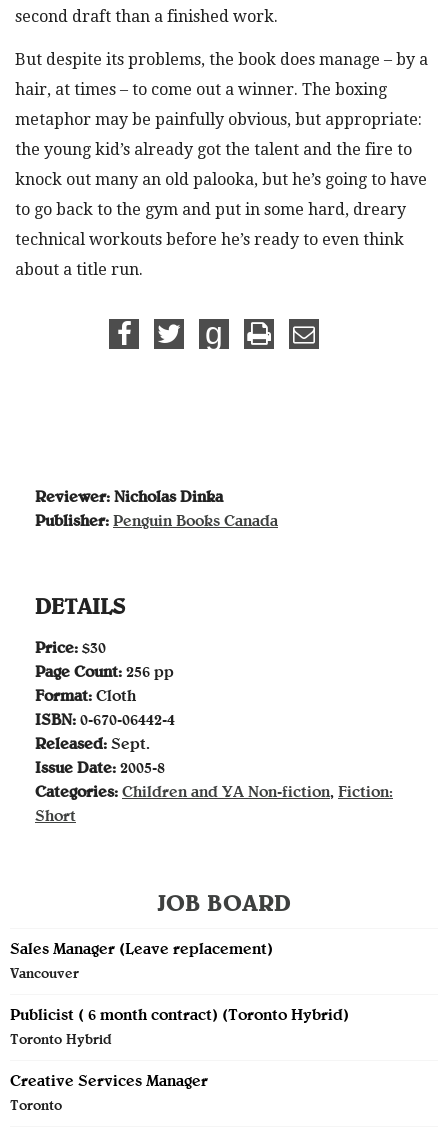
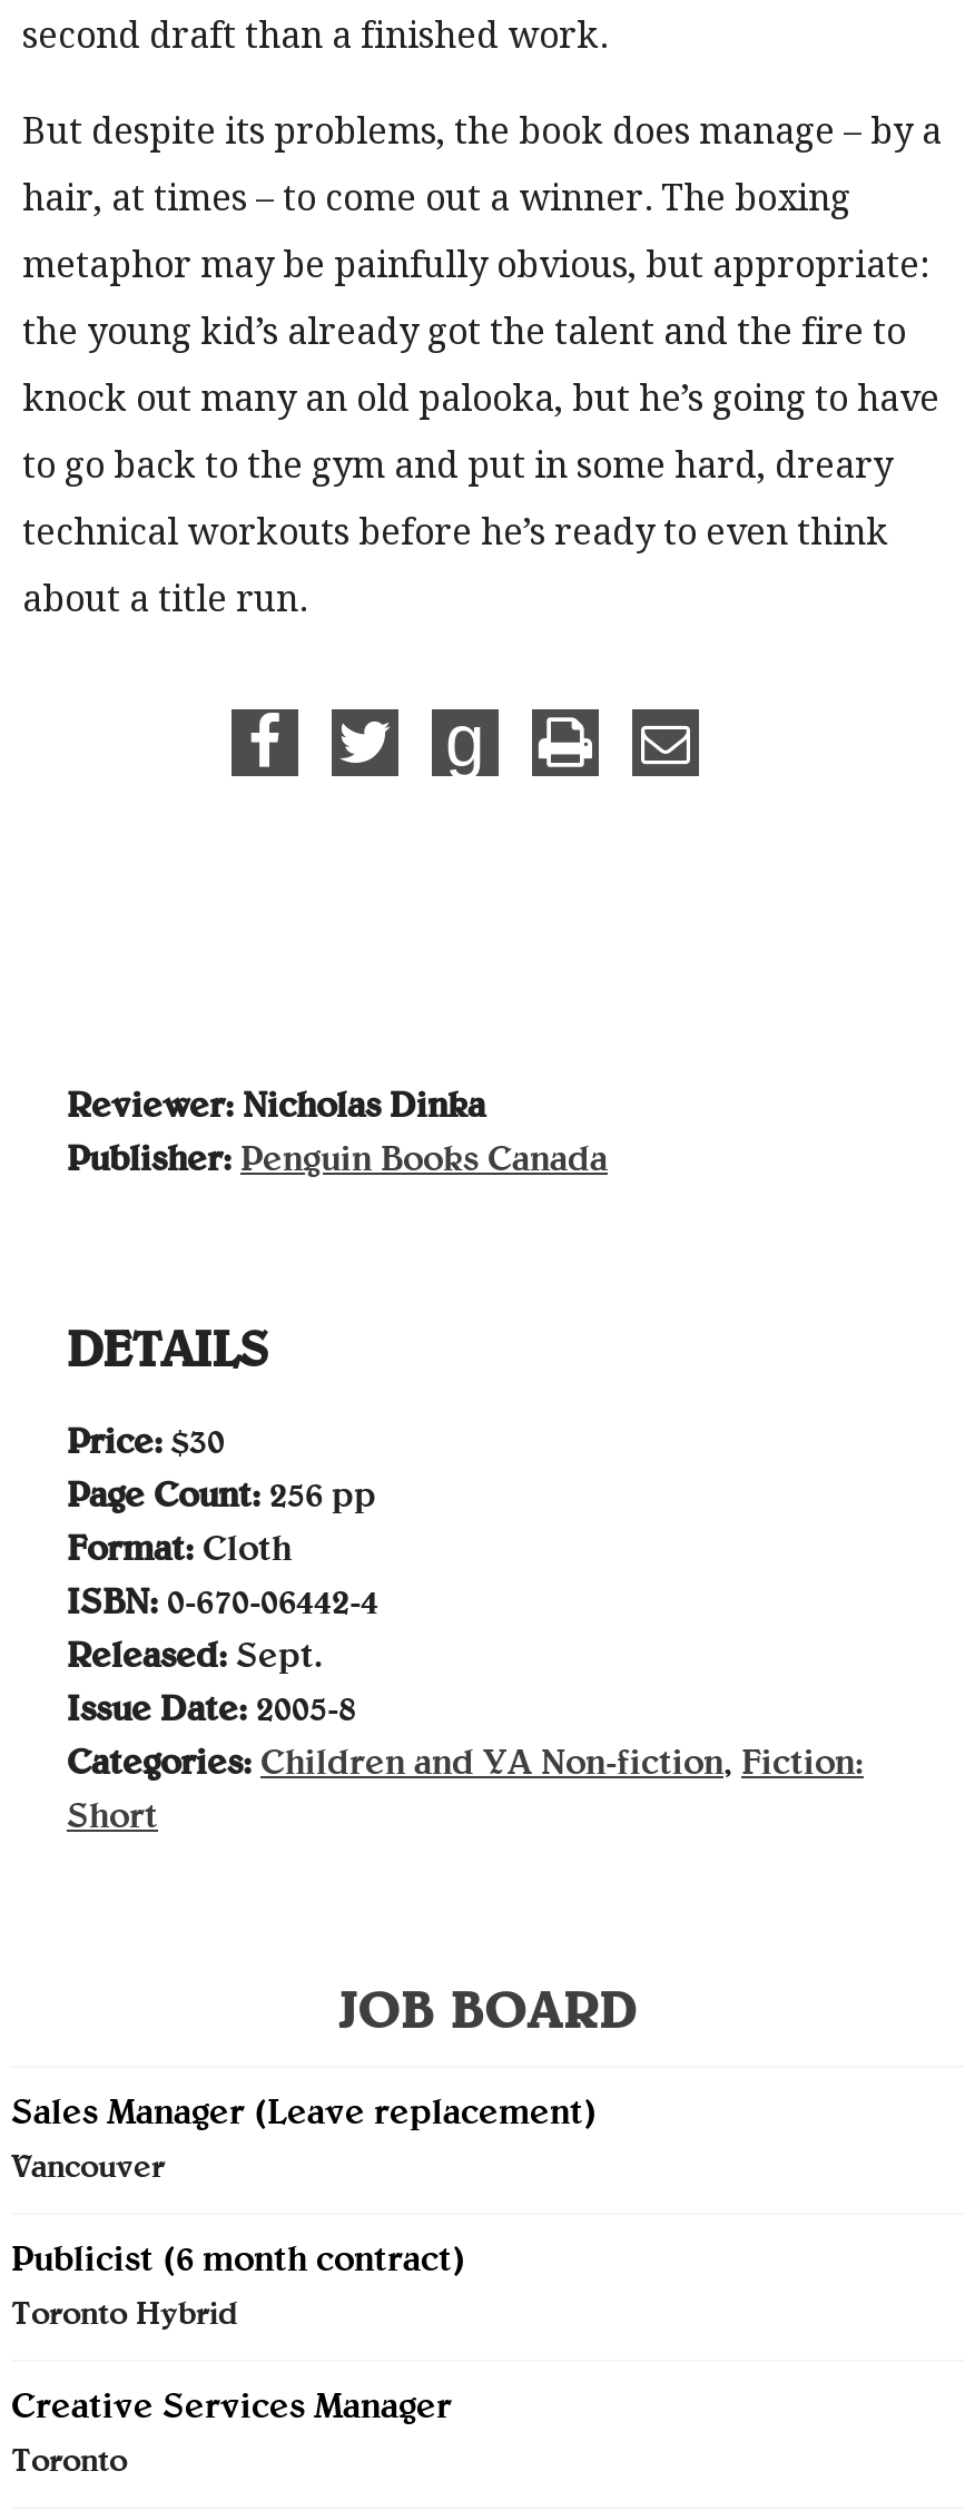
- Publicist ( 6 month contract) (Toronto Hybrid)
+ Publicist (6 month contract)
